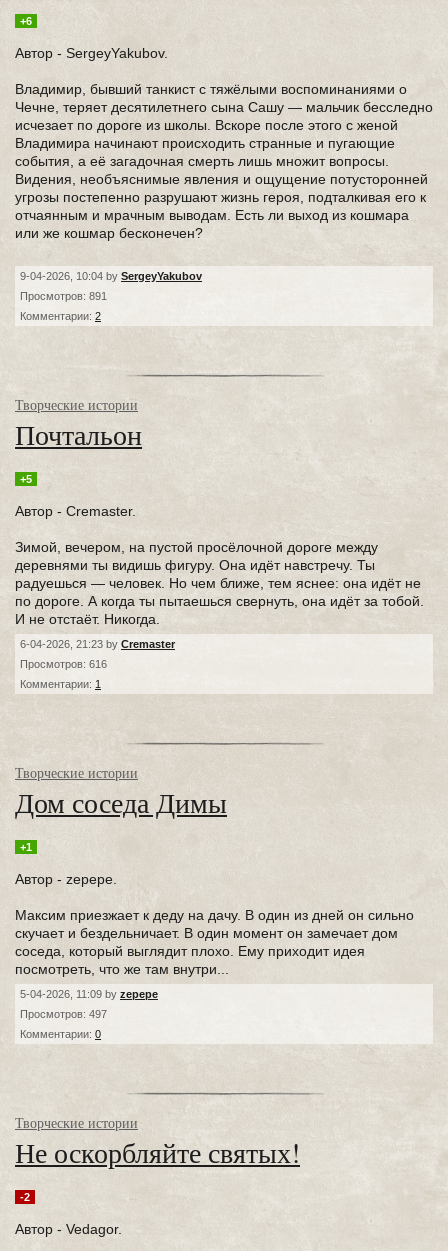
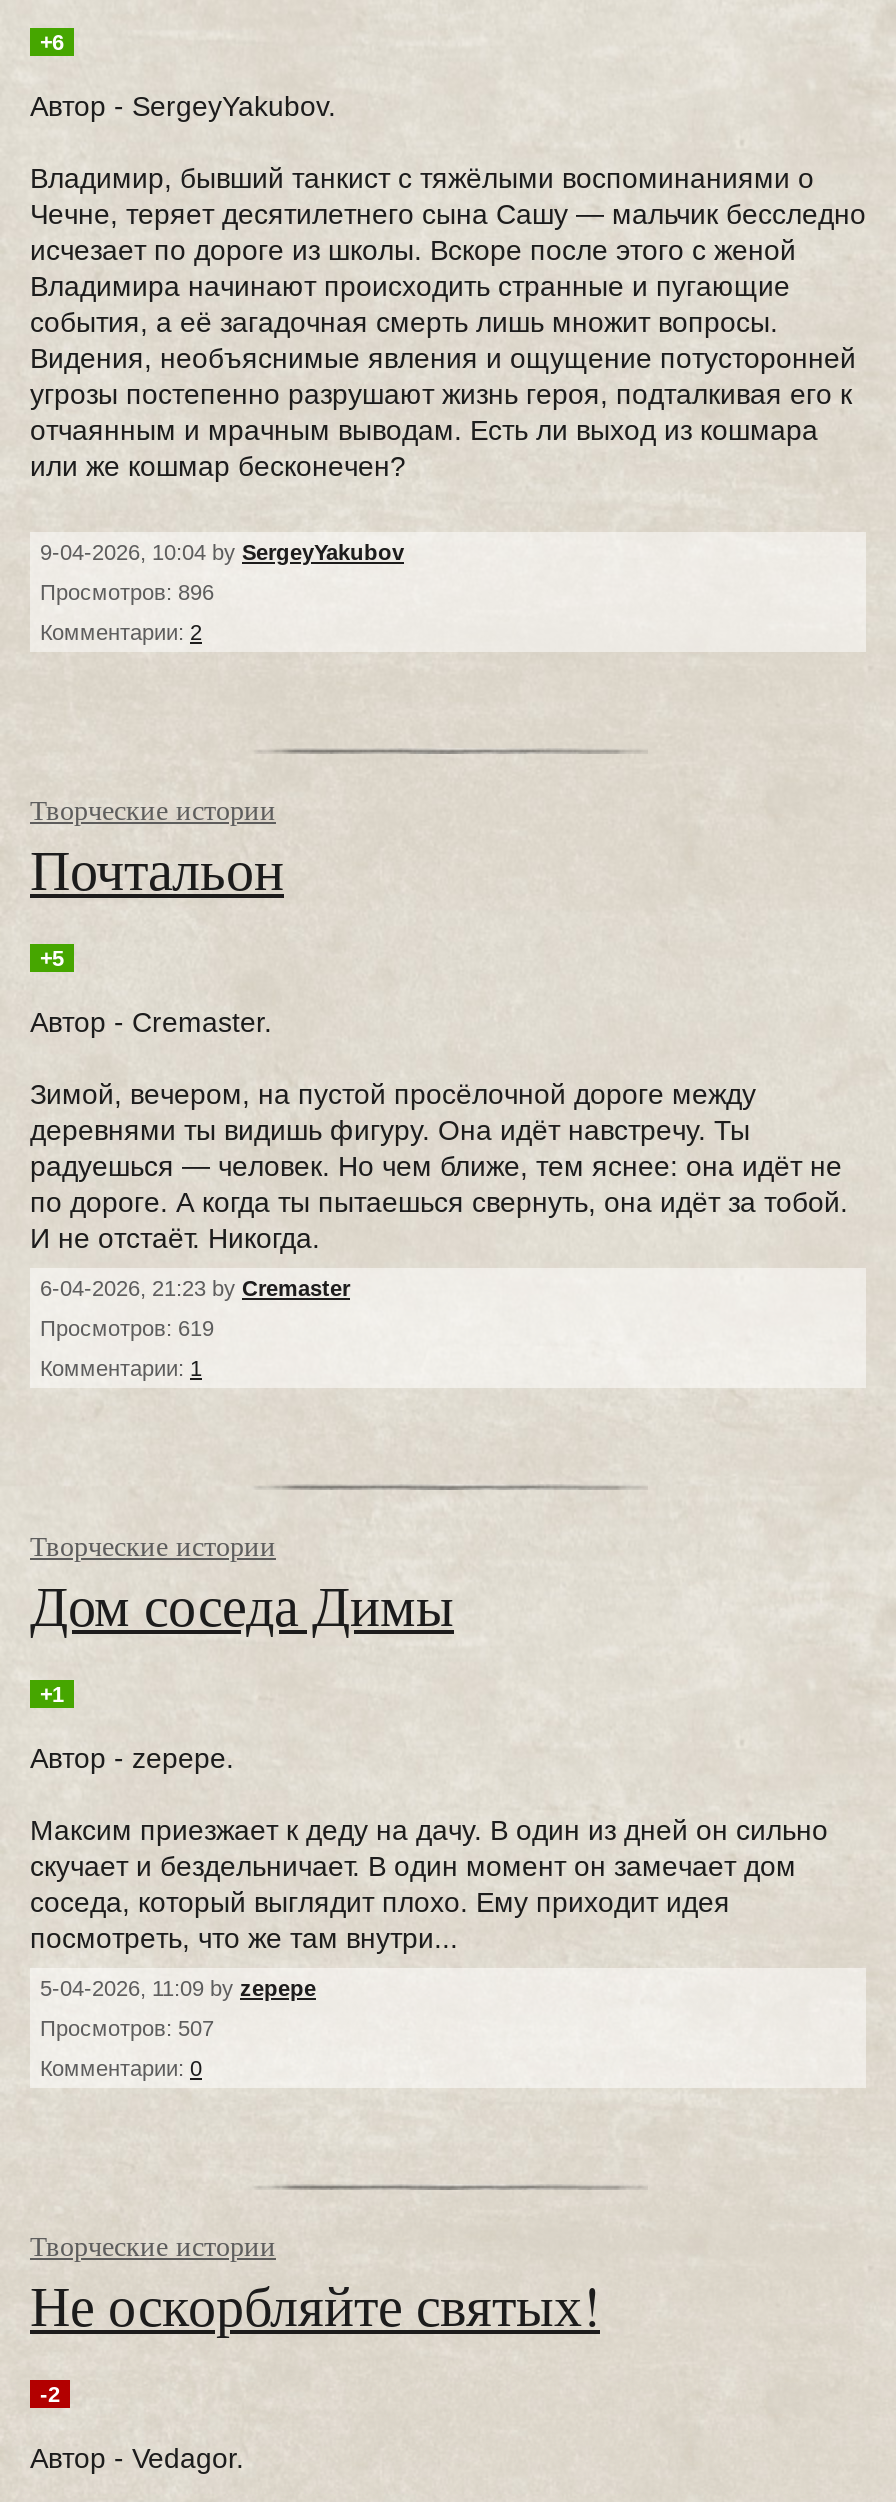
- Просмотров: 891
+ Просмотров: 896

- Просмотров: 616
+ Просмотров: 619

- Просмотров: 497
+ Просмотров: 507
